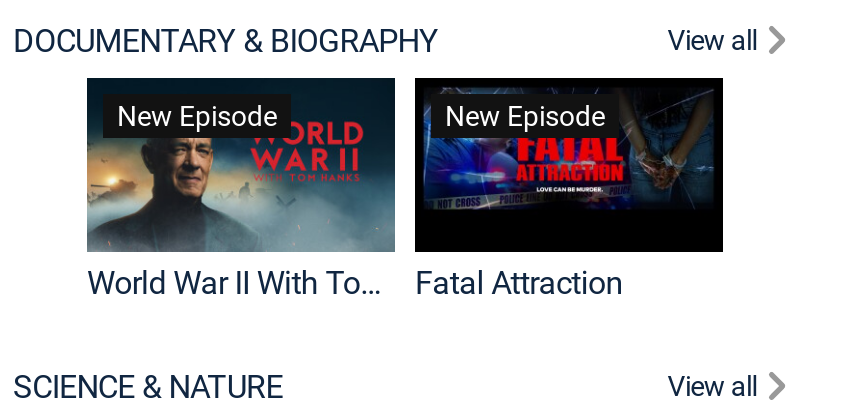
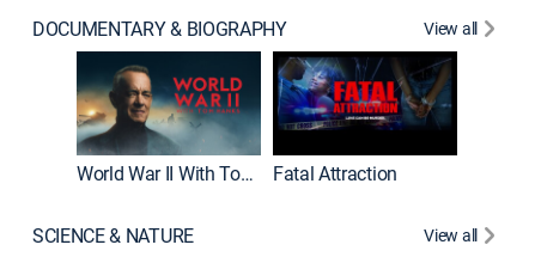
- New Episode

- New Episode
